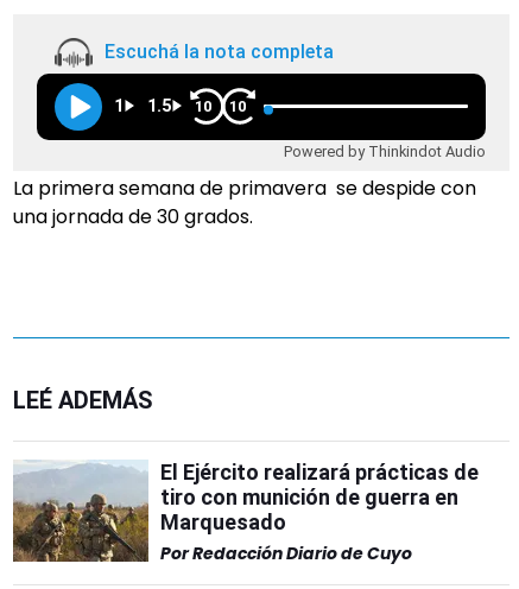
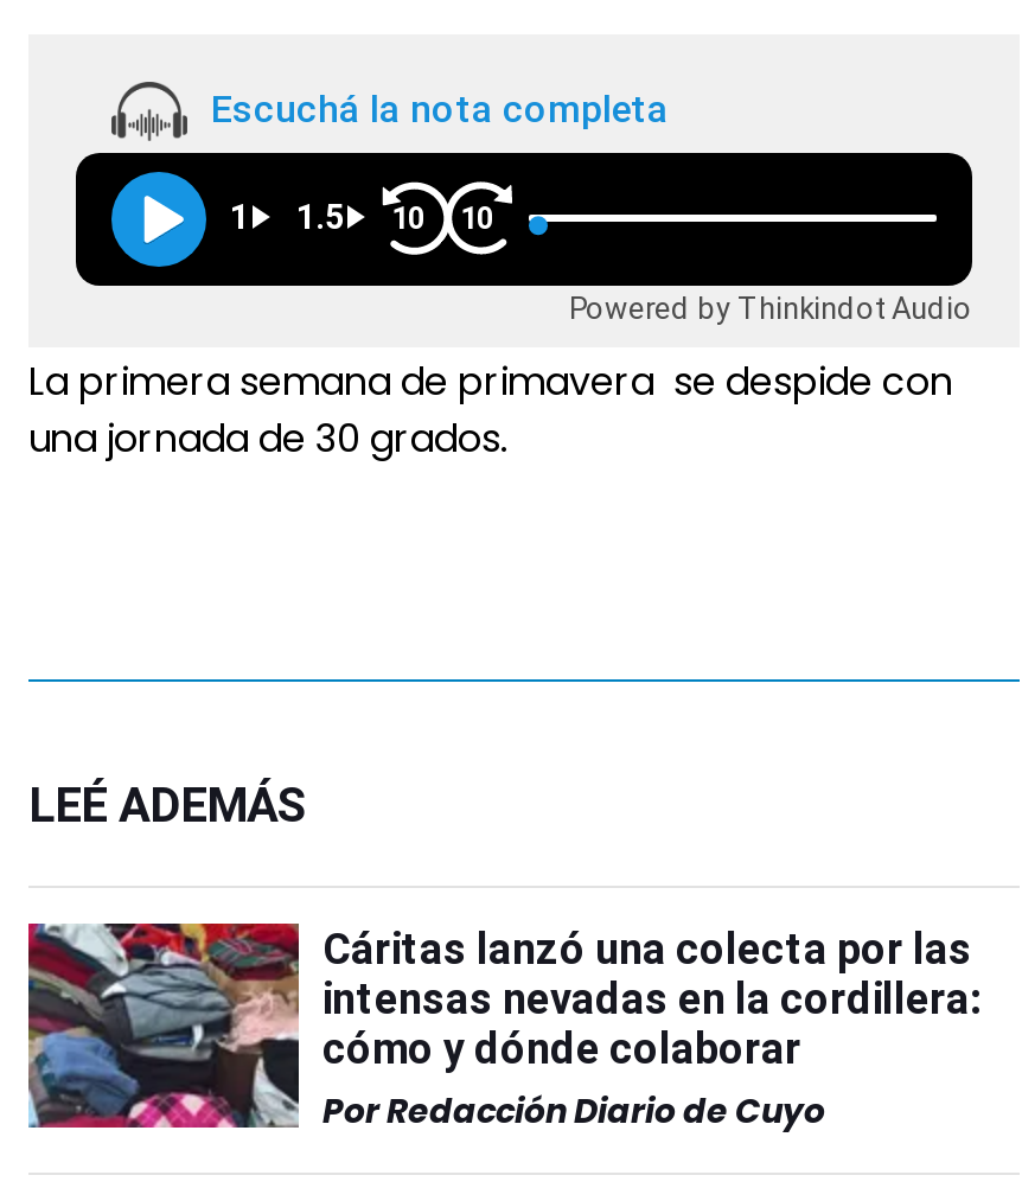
- [image]
- El Ejército realizará prácticas de
- tiro con munición de guerra en
- Marquesado
+ [image]
+ Cáritas lanzó una colecta por las
+ intensas nevadas en la cordillera:
+ cómo y dónde colaborar
